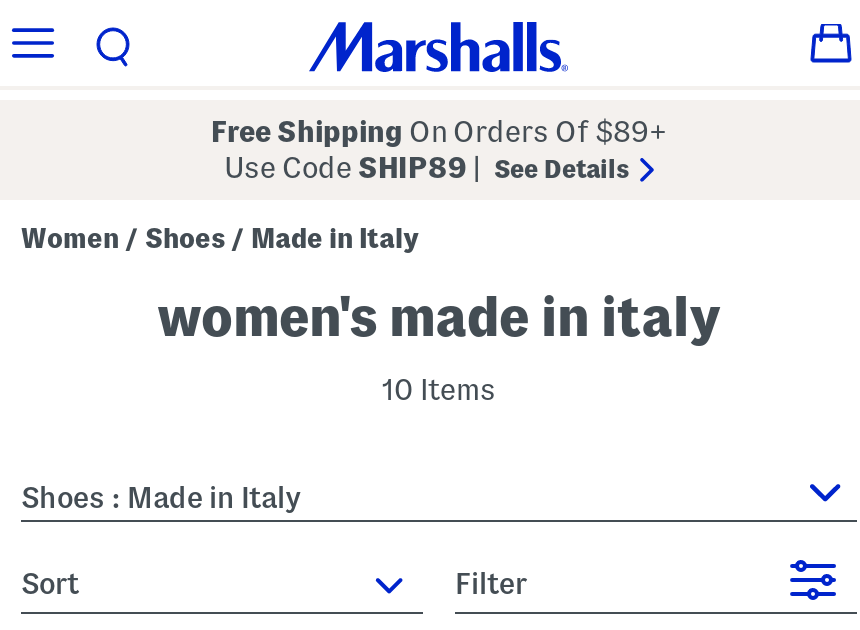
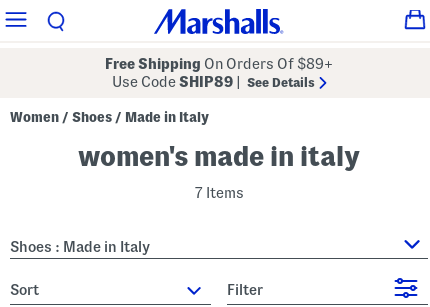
- 10 Items
+ 7 Items
